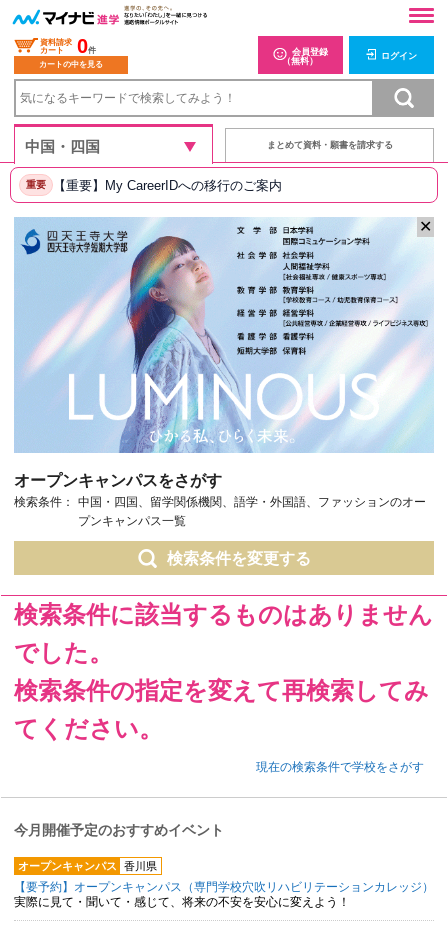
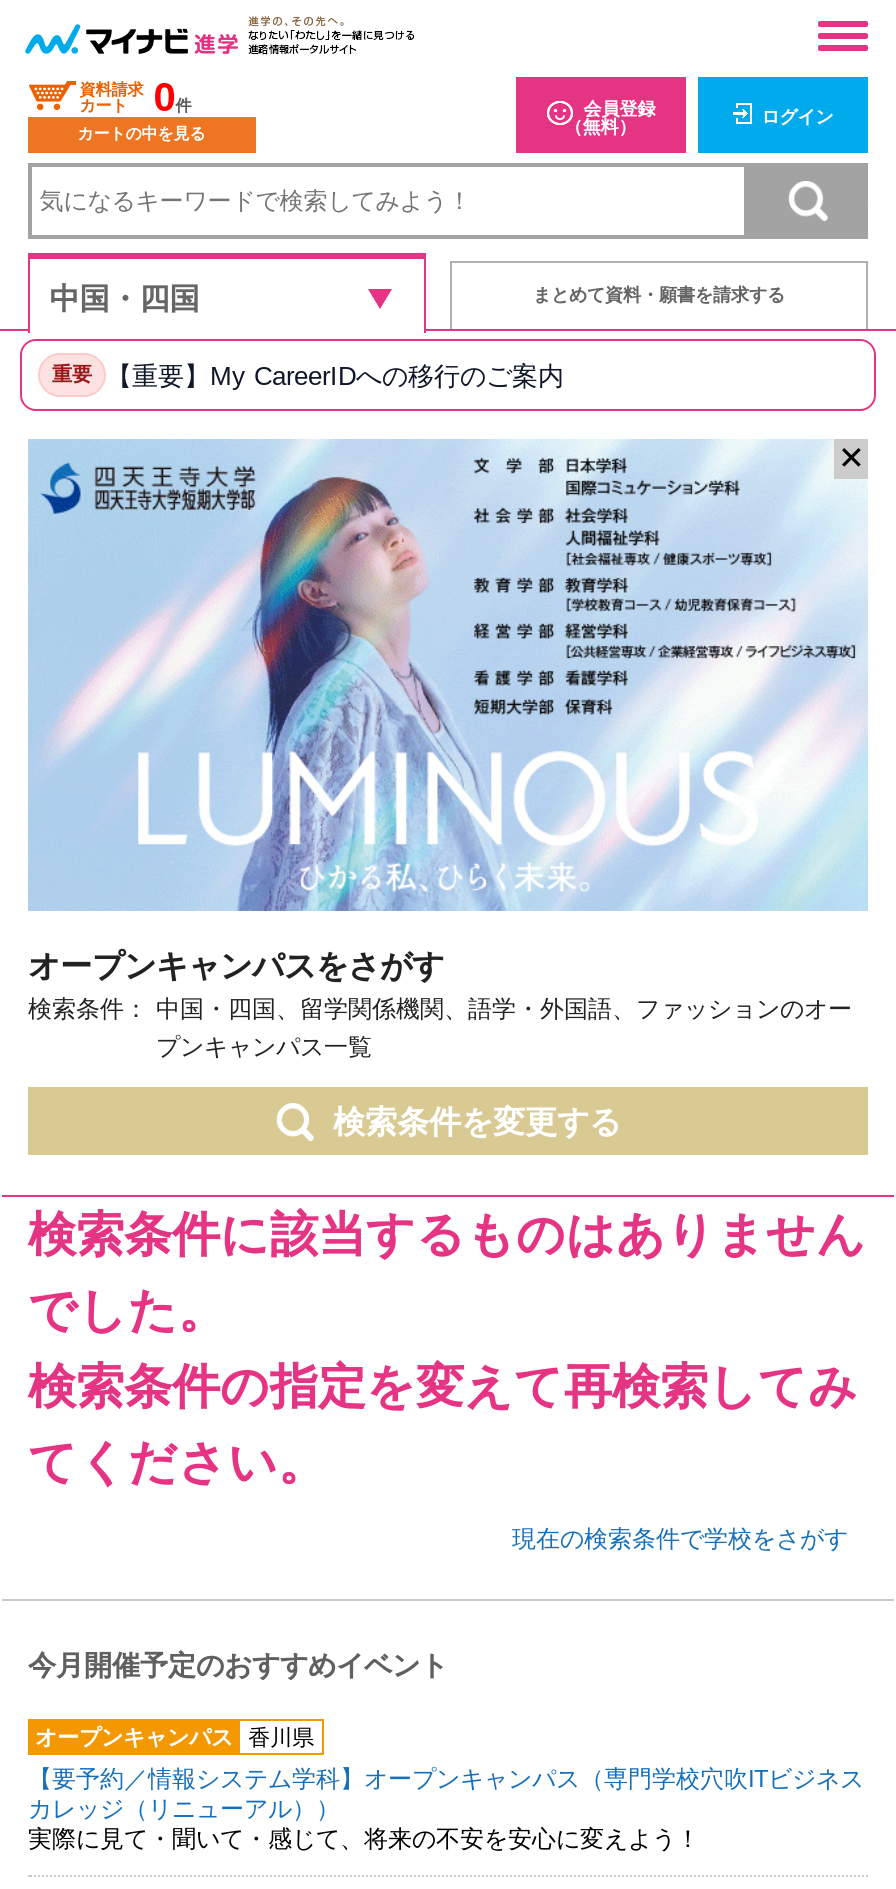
- 【要予約】オープンキャンパス（専門学校穴吹リハビリテーションカレッジ）
+ 【要予約／情報システム学科】オープンキャンパス（専門学校穴吹ITビジネス
+ カレッジ（リニューアル））
